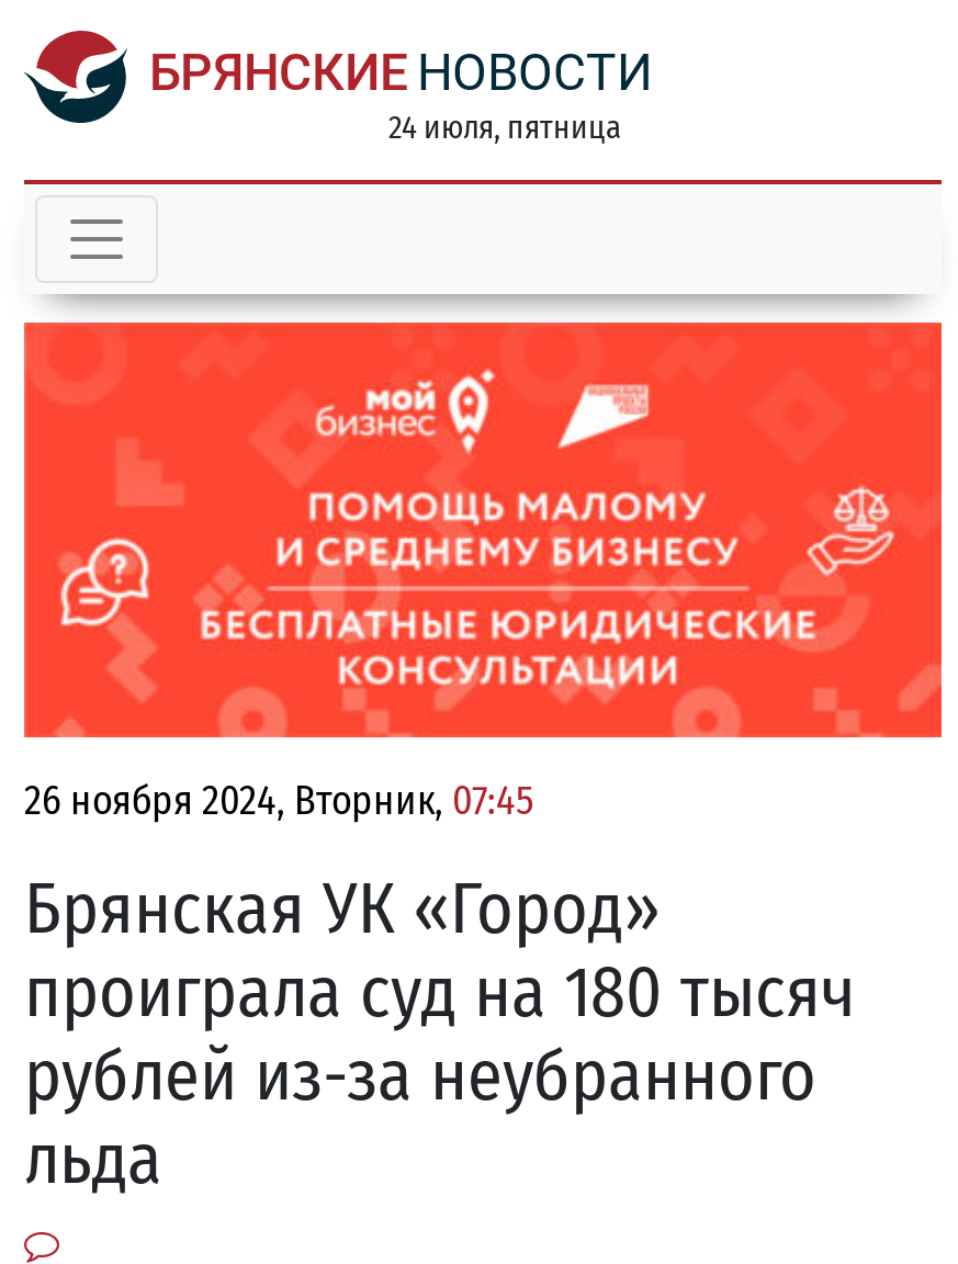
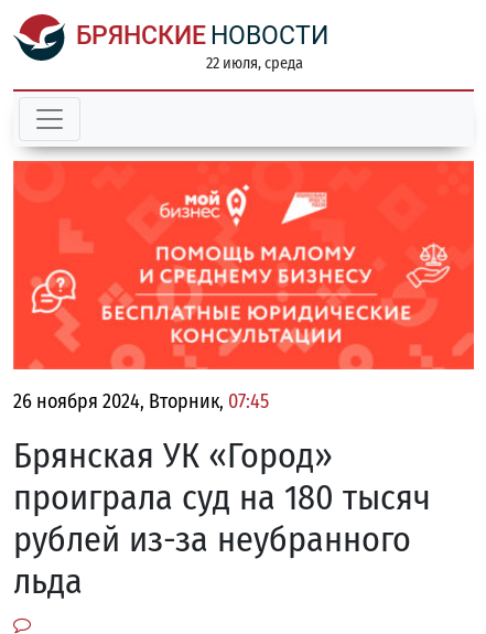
- 24 июля, пятница
+ 22 июля, среда
